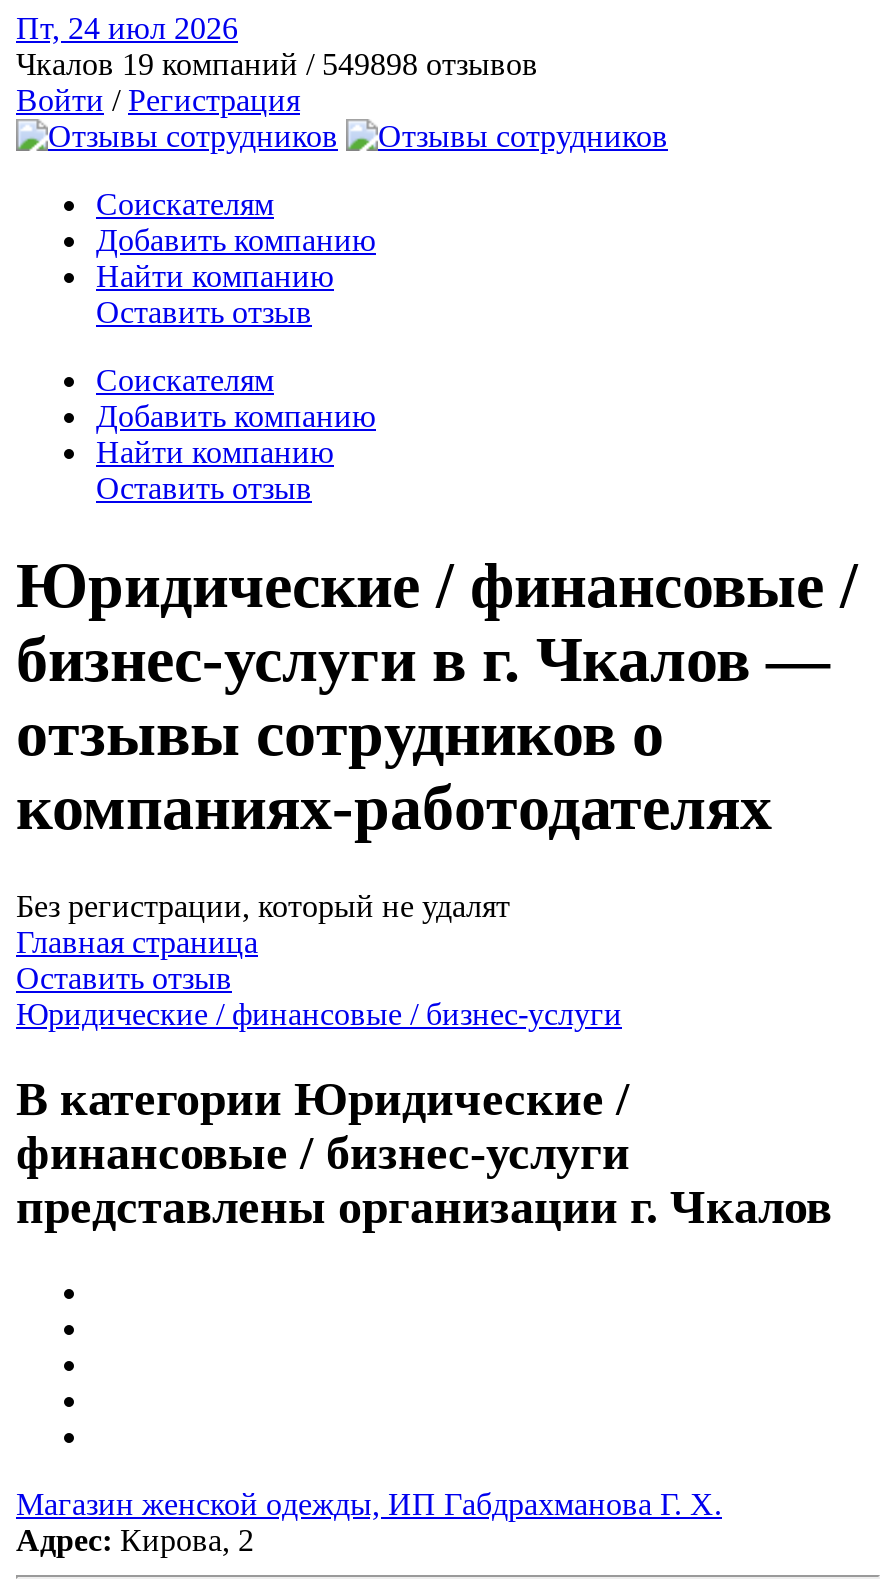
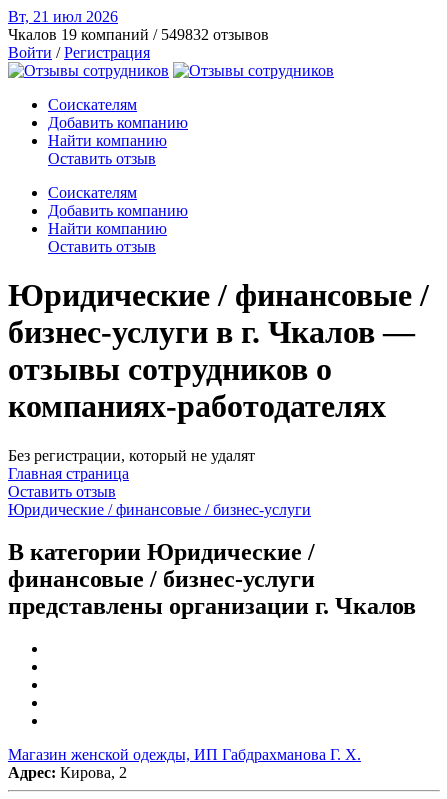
- Пт, 24 июл 2026
+ Вт, 21 июл 2026

- Чкалов 19 компаний / 549898 отзывов
+ Чкалов 19 компаний / 549832 отзывов
